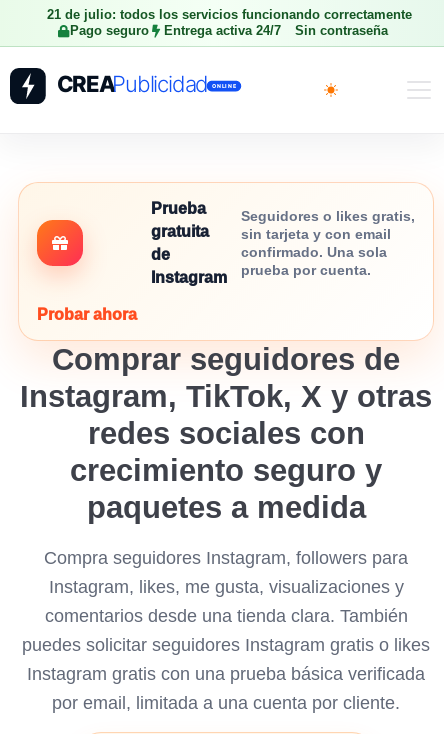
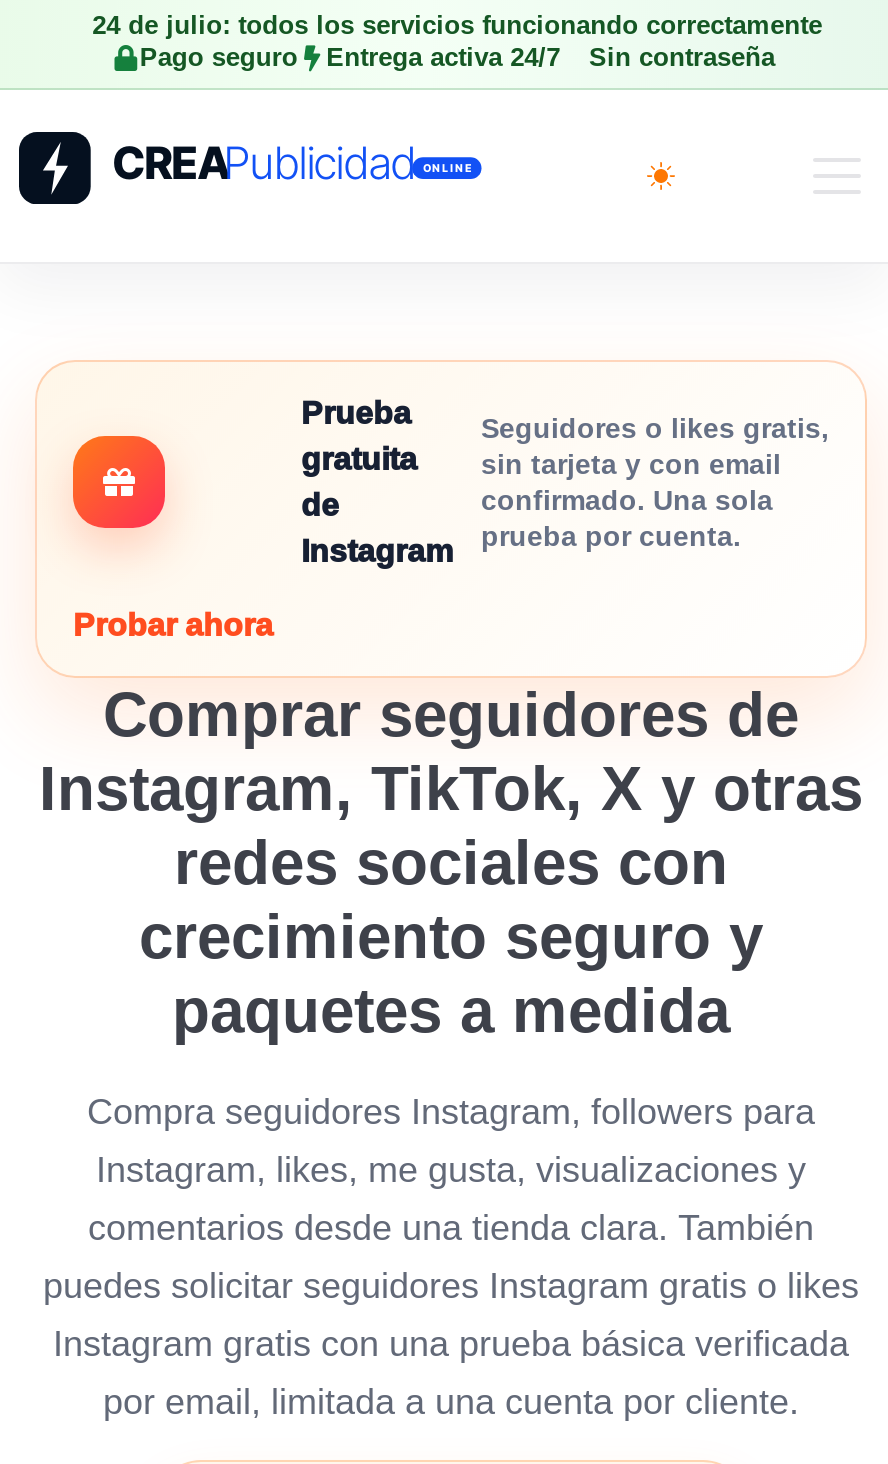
- 21 de julio: todos los servicios funcionando correctamente
+ 24 de julio: todos los servicios funcionando correctamente
